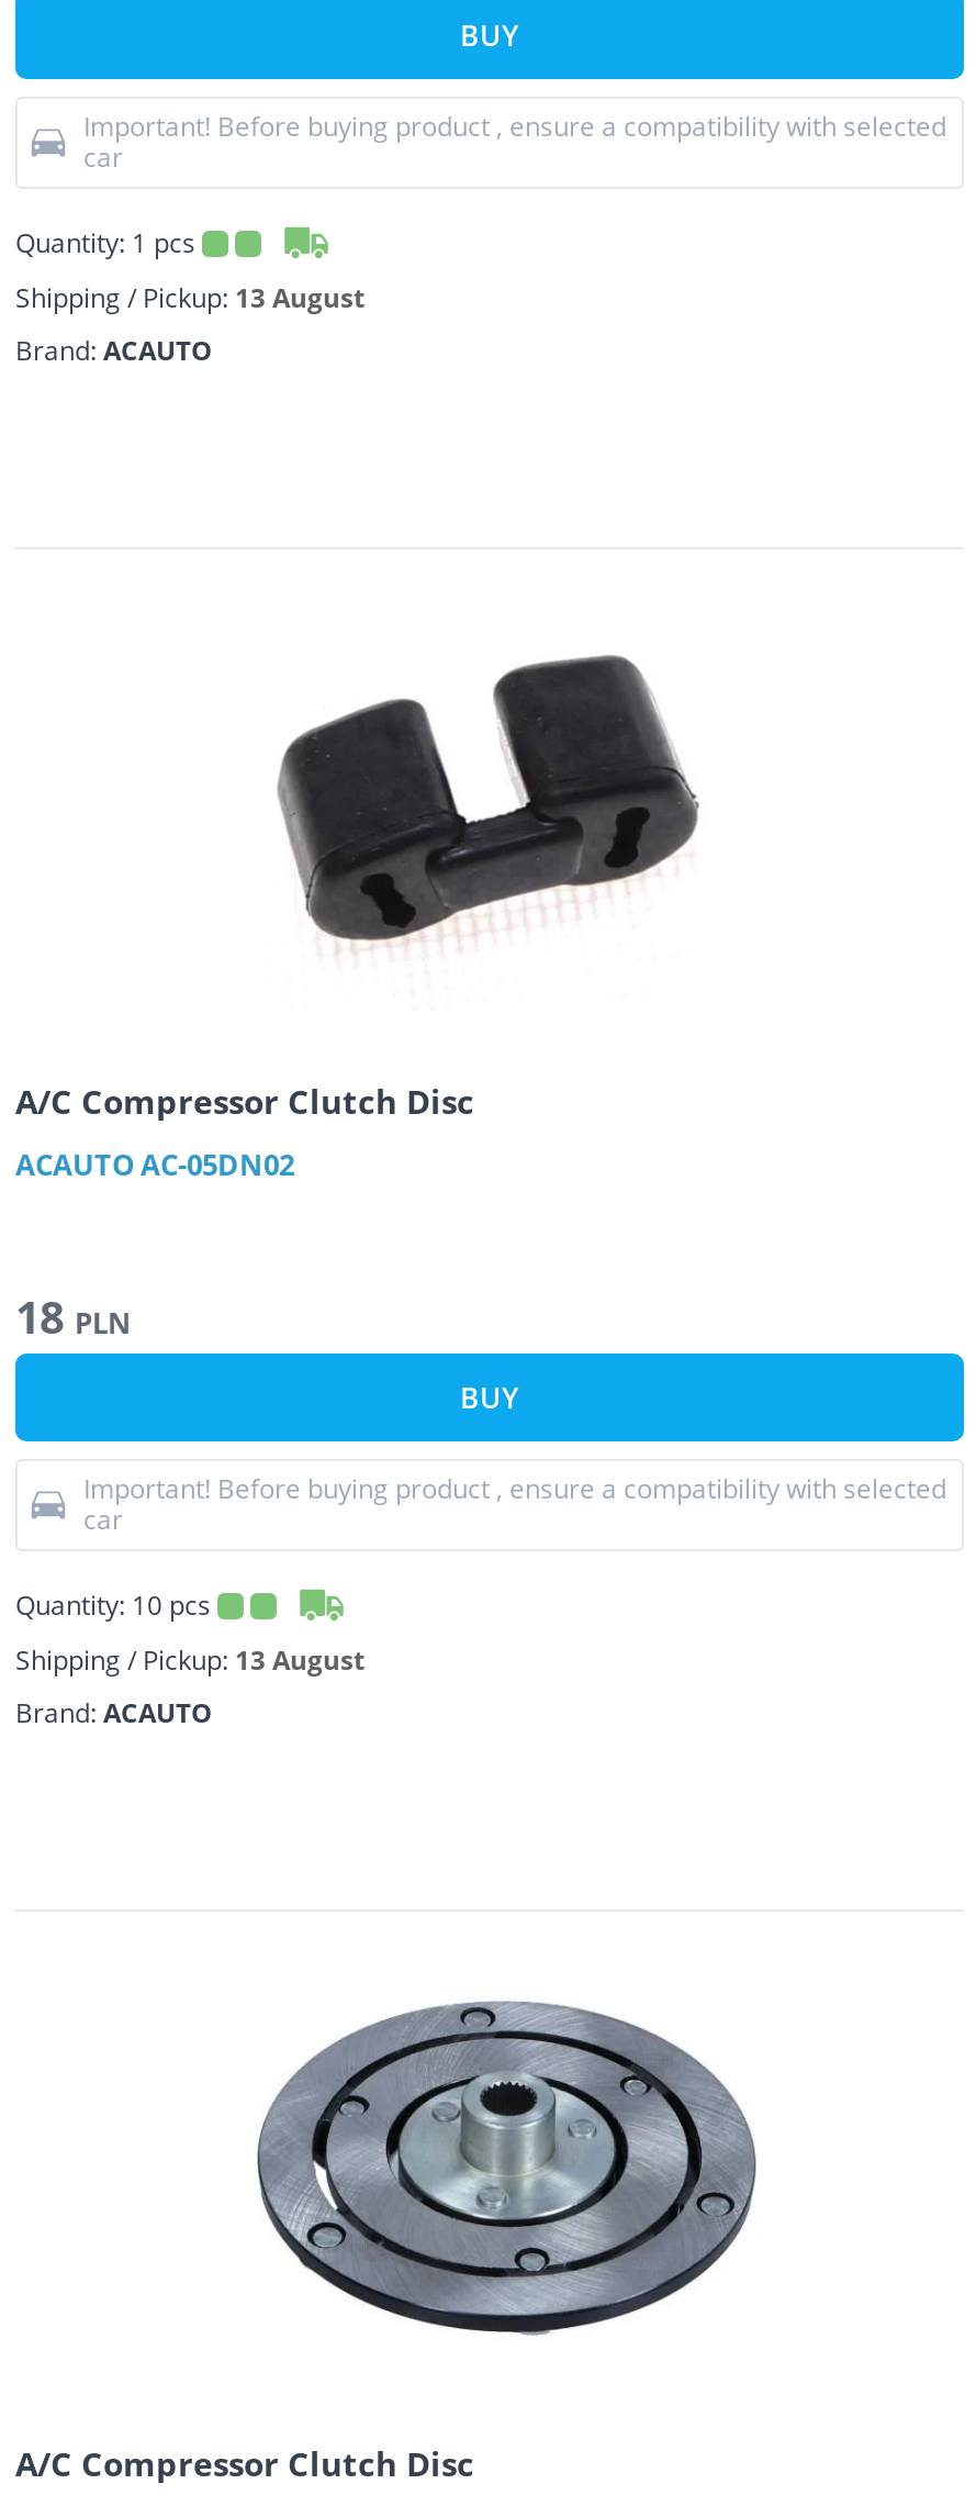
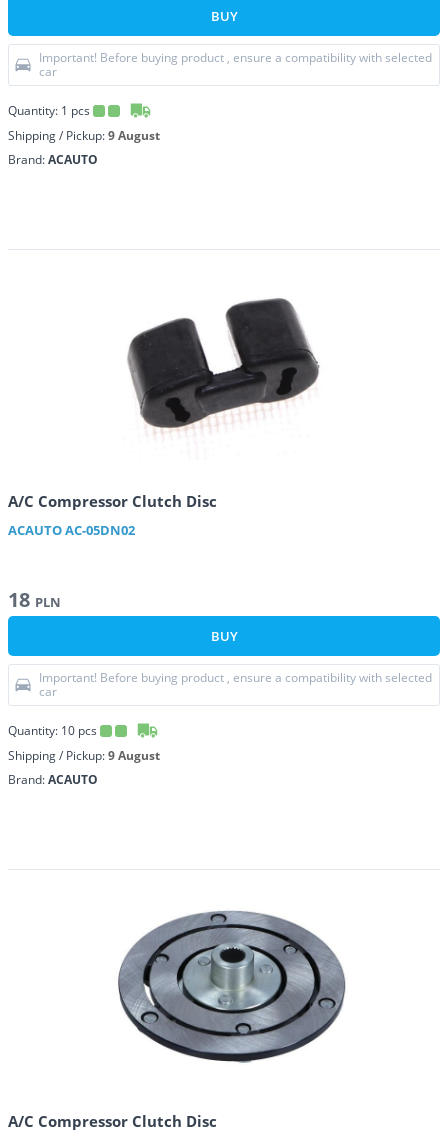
- Shipping / Pickup: 13 August
+ Shipping / Pickup: 9 August

- Shipping / Pickup: 13 August
+ Shipping / Pickup: 9 August
